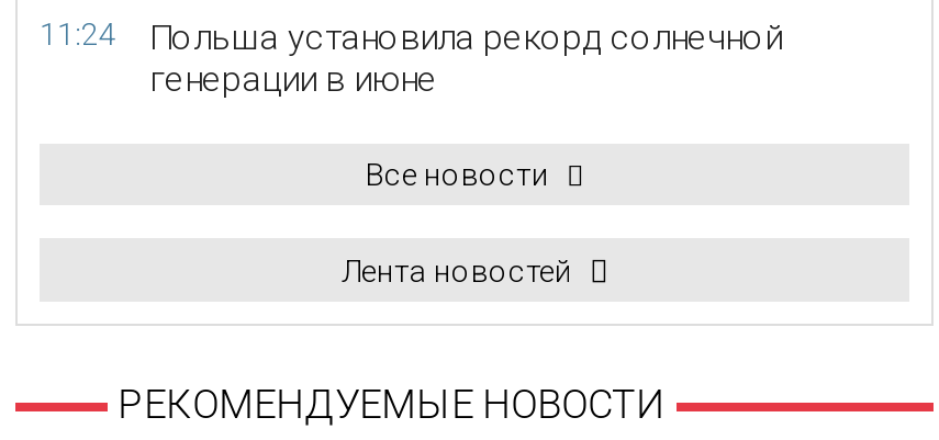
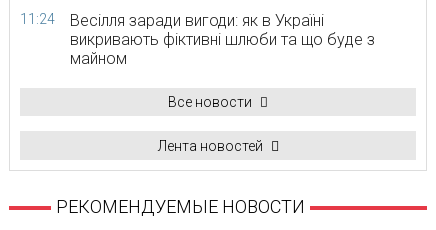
- Польша установила рекорд солнечной
- генерации в июне
+ Весілля заради вигоди: як в Україні
+ викривають фіктивні шлюби та що буде з
+ майном
